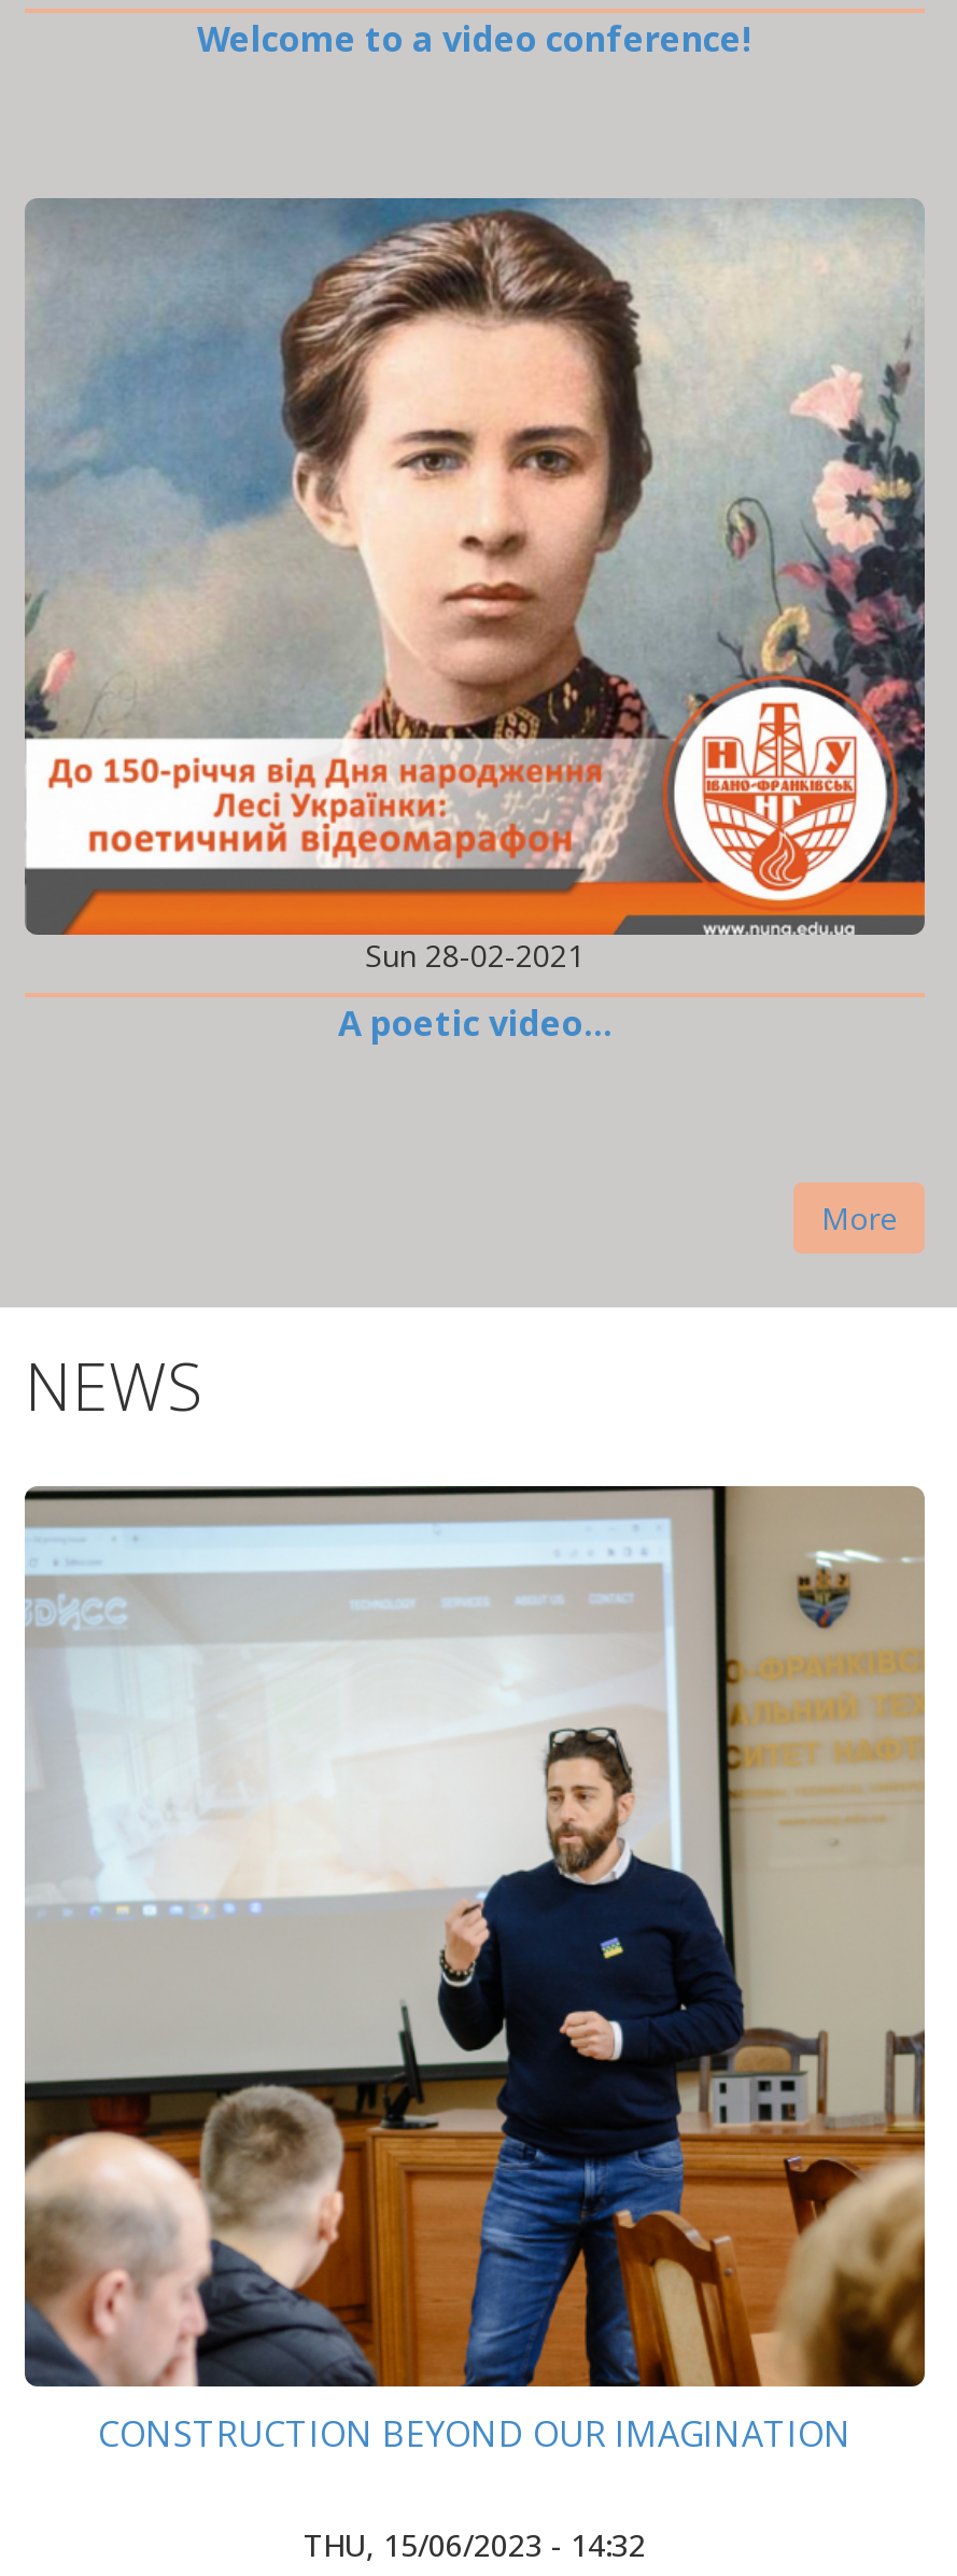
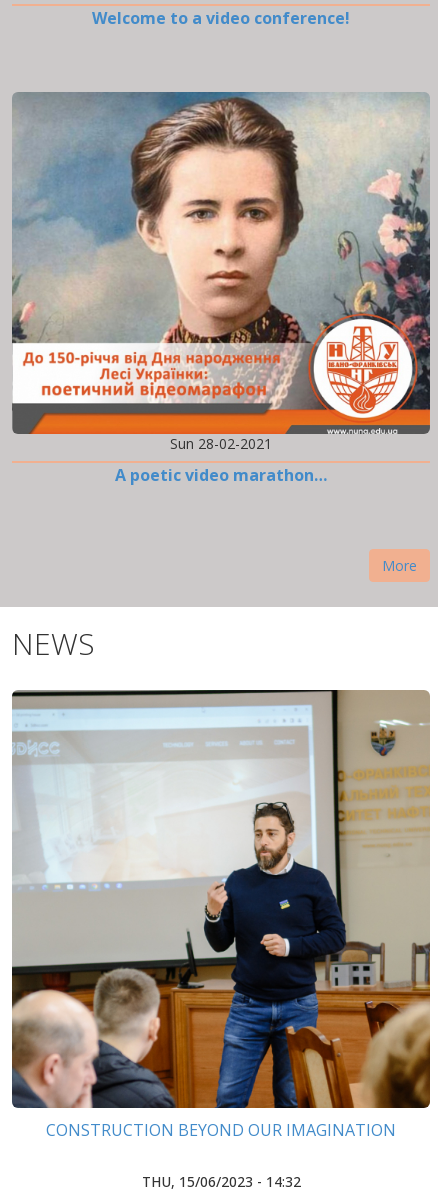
- A poetic video…
+ A poetic video marathon…
